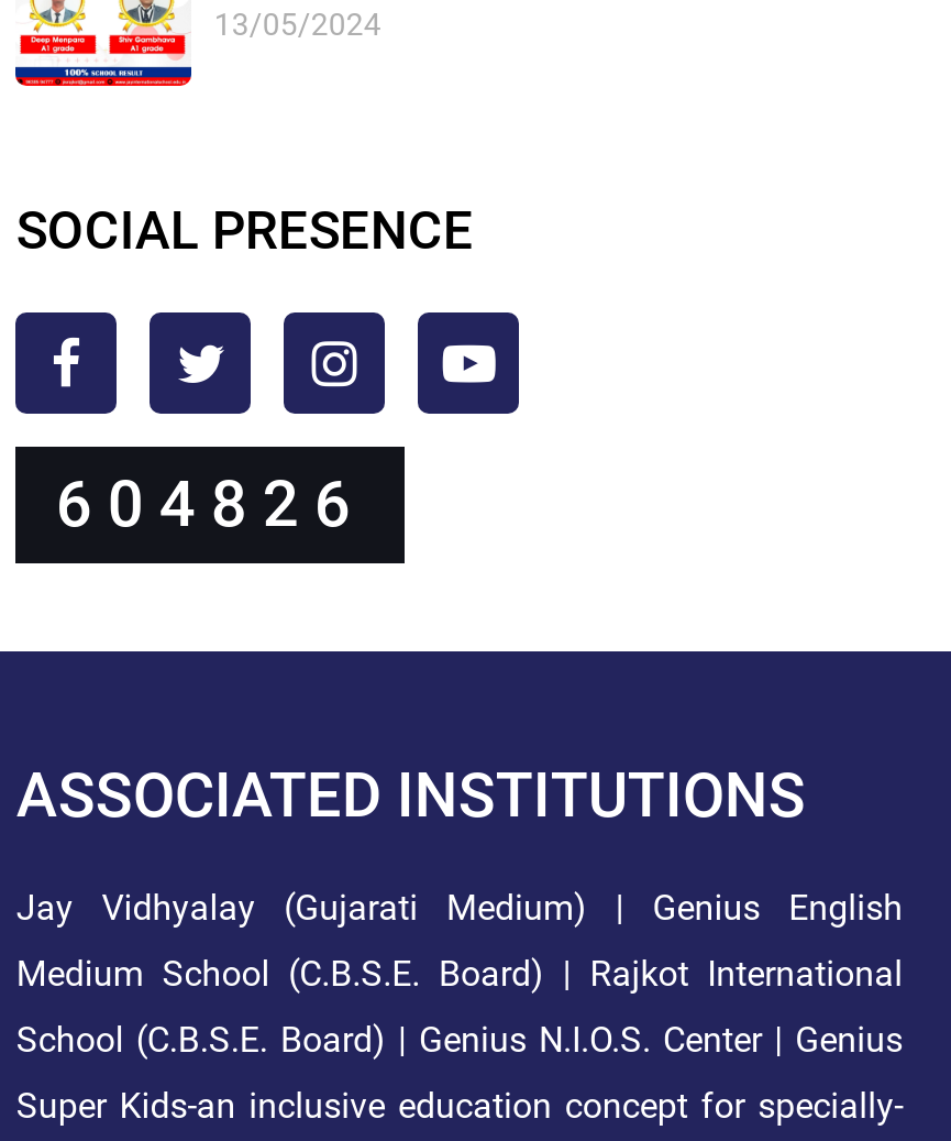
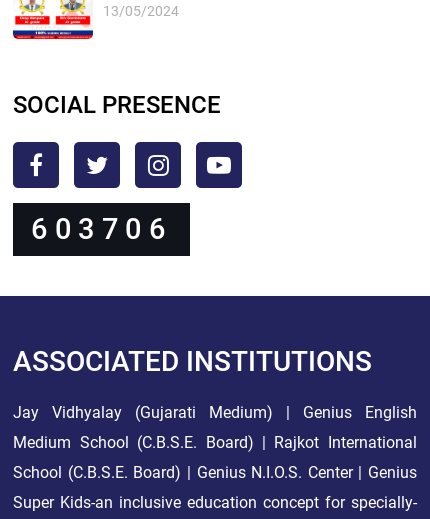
- 604826
+ 603706
